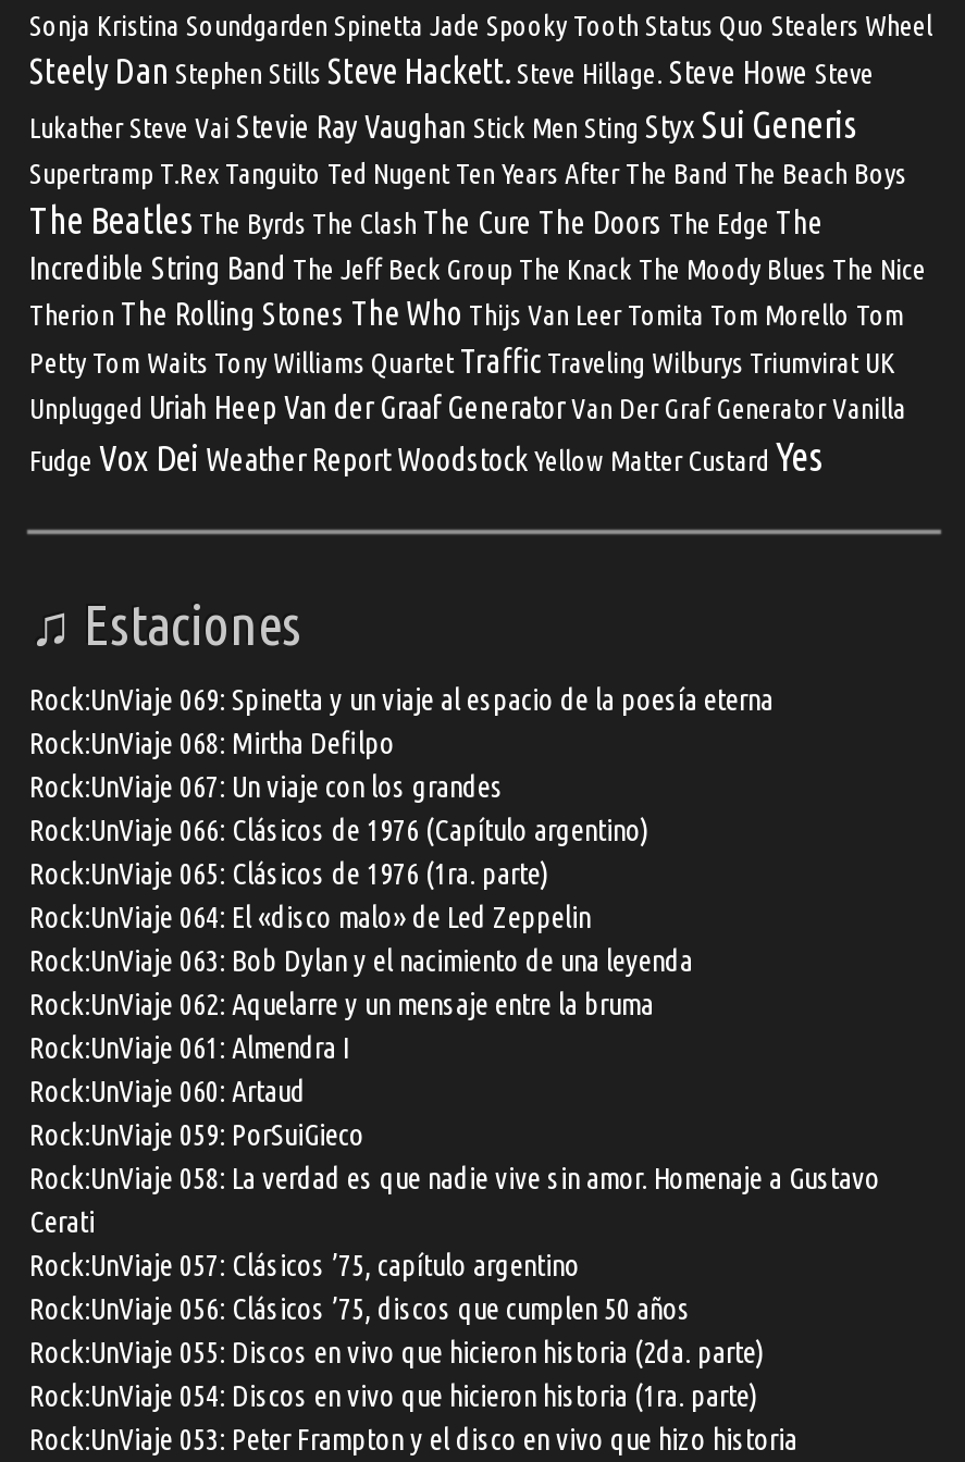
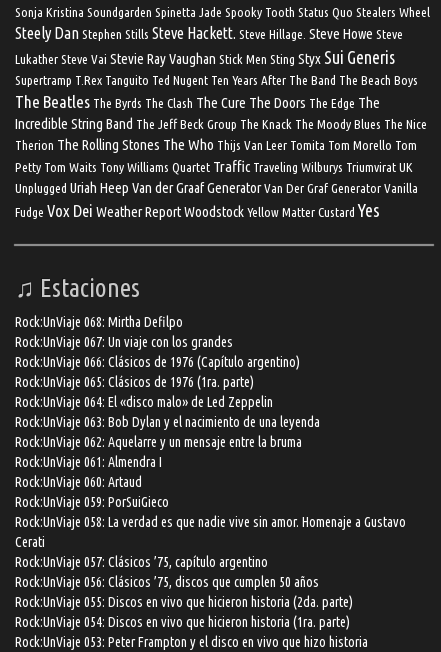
- Rock:UnViaje 069: Spinetta y un viaje al espacio de la poesía eterna
